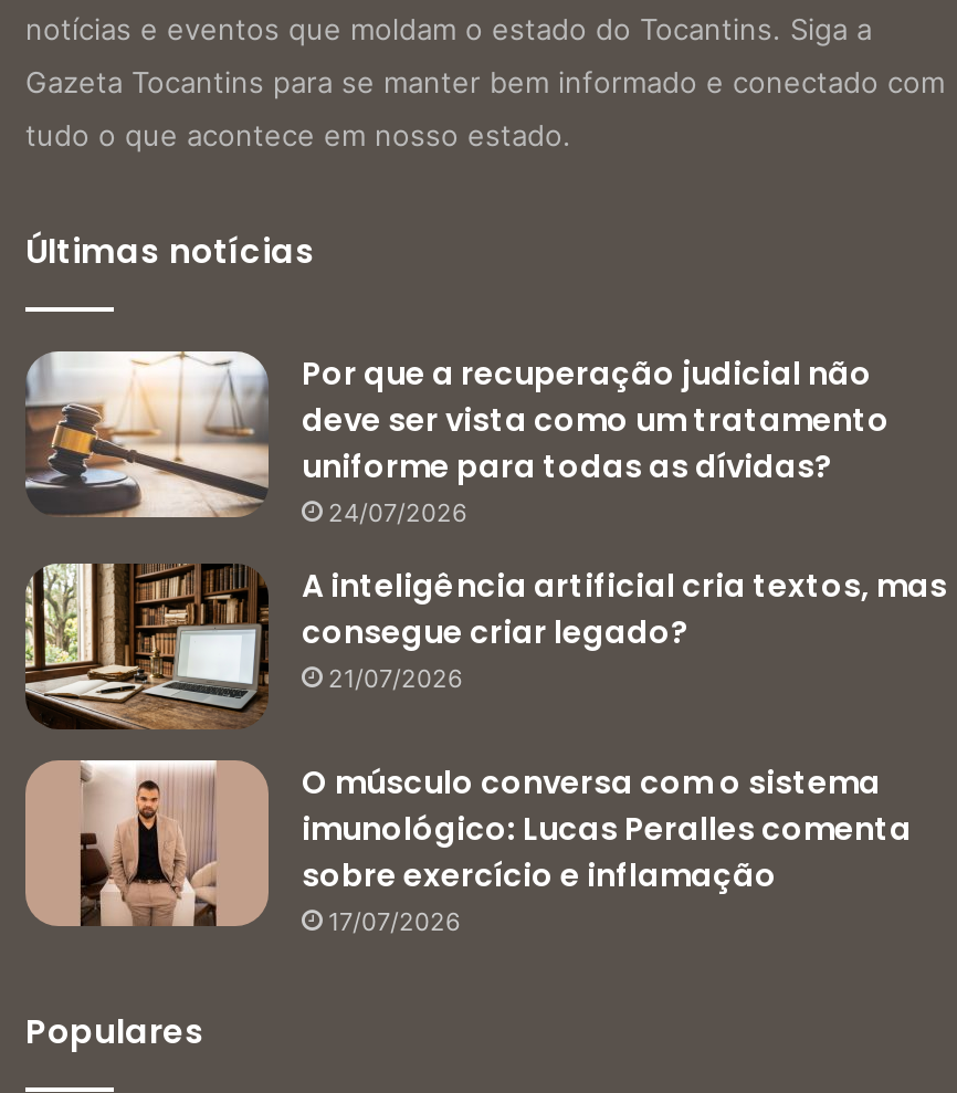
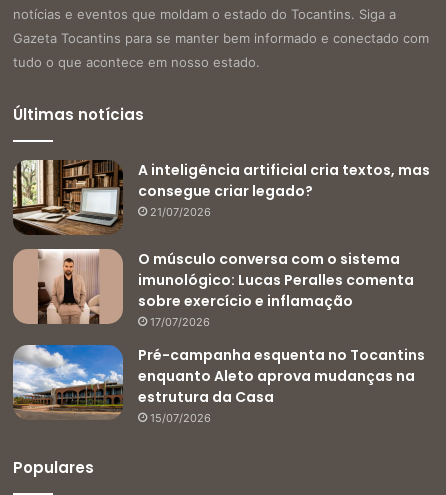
- [image]
- Por que a recuperação judicial não
- deve ser vista como um tratamento
- uniforme para todas as dívidas?
- 24/07/2026

moved up: [image] | A inteligência artificial cria textos, mas | consegue criar legado? | 21/07/2026 | O músculo conversa com o sistema | imunológico: Lucas Peralles comenta | sobre exercício e inflamação | 17/07/2026

+ [image]
+ Pré-campanha esquenta no Tocantins
+ enquanto Aleto aprova mudanças na
+ estrutura da Casa
+ 15/07/2026
